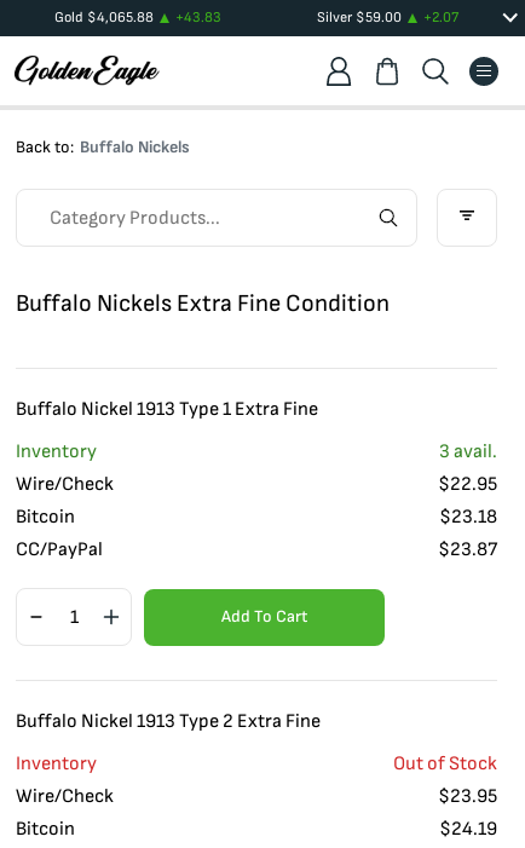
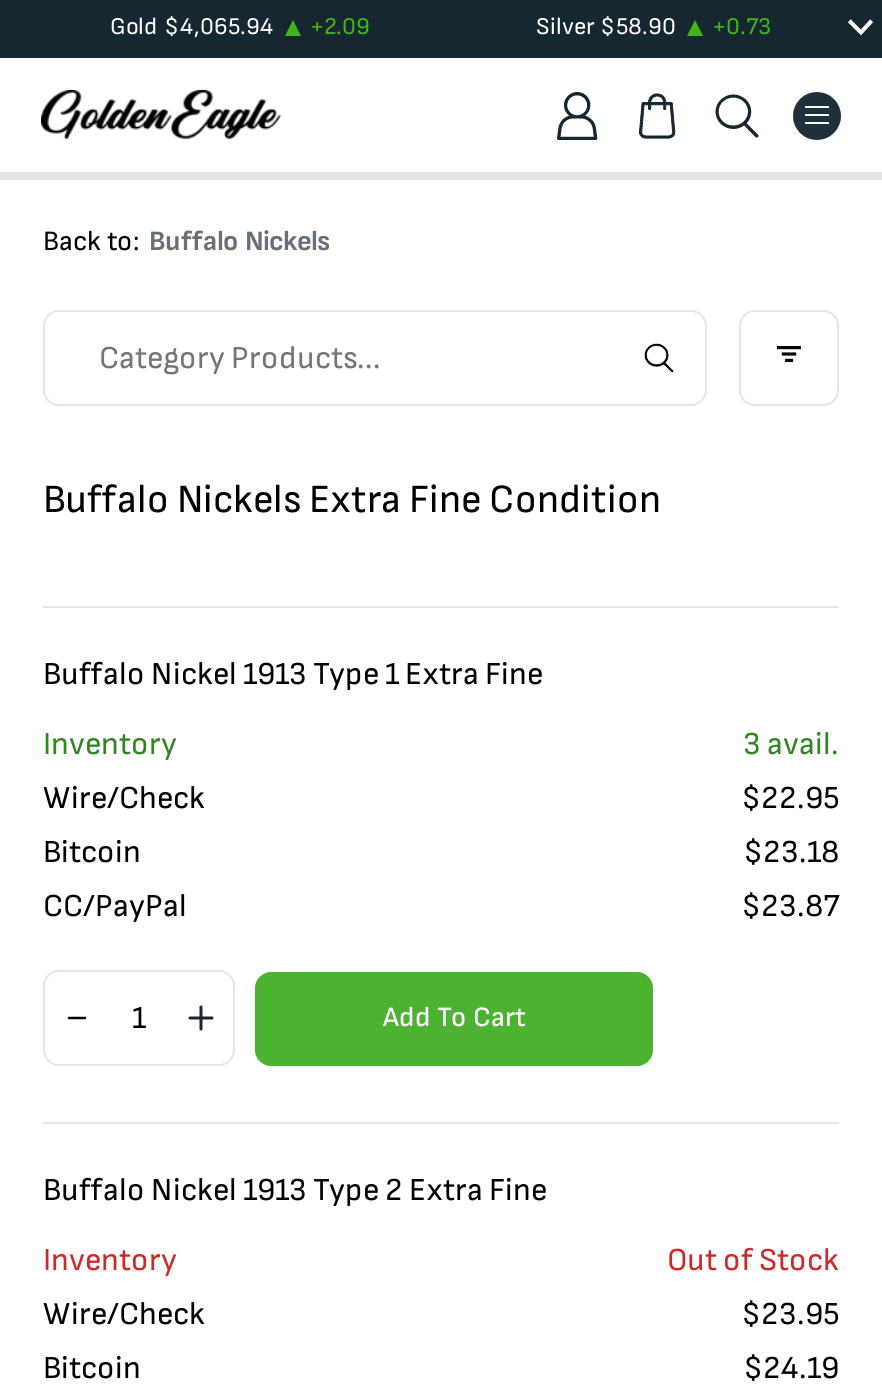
- Gold $4,065.88
+ Gold $4,065.94

- +43.83
+ +2.09

- Silver $59.00
+ Silver $58.90

- +2.07
+ +0.73
